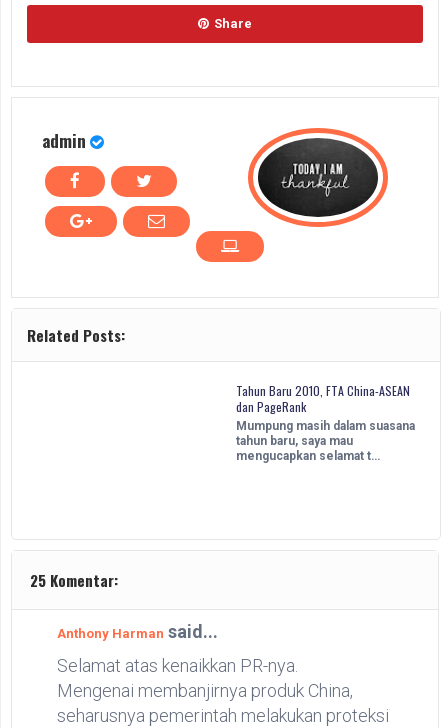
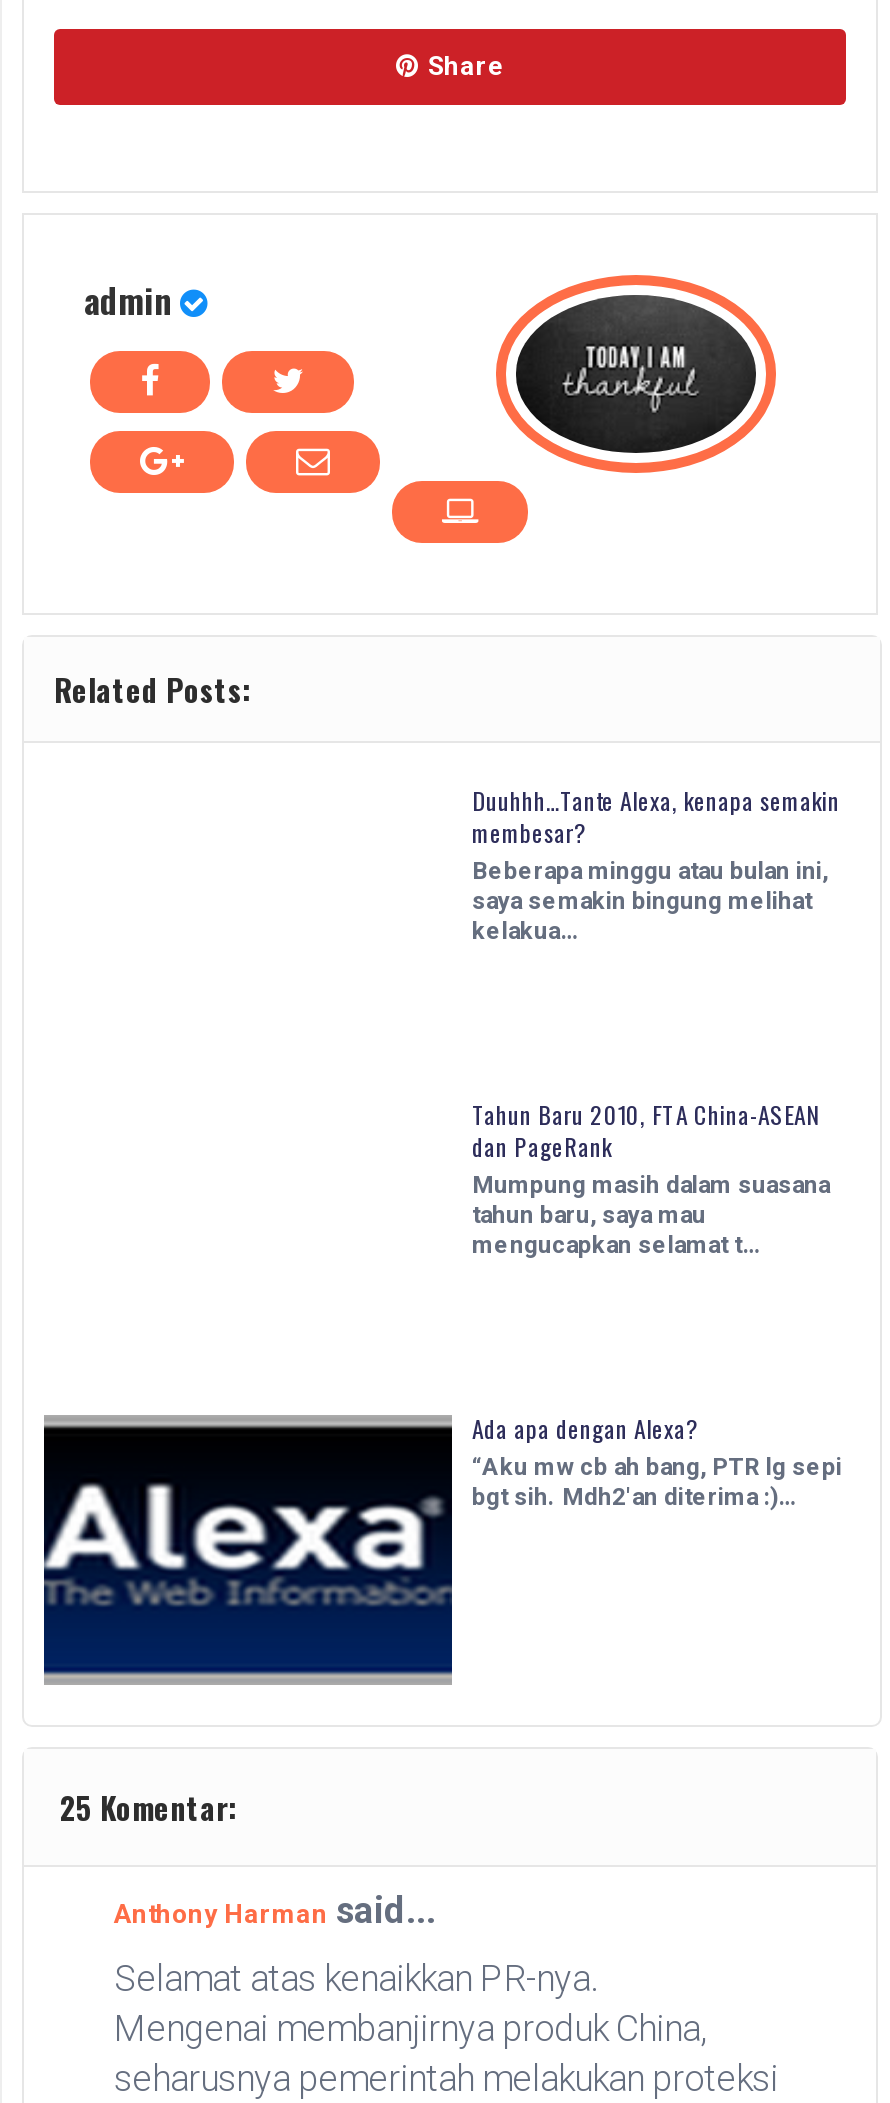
+ Duuhhh…Tante Alexa, kenapa semakin
+ membesar?
+ Beberapa minggu atau bulan ini,
+ saya semakin bingung melihat
+ kelakua…

+ [image]
+ Ada apa dengan Alexa?
+ “Aku mw cb ah bang, PTR lg sepi
+ bgt sih. Mdh2'an diterima :)…
